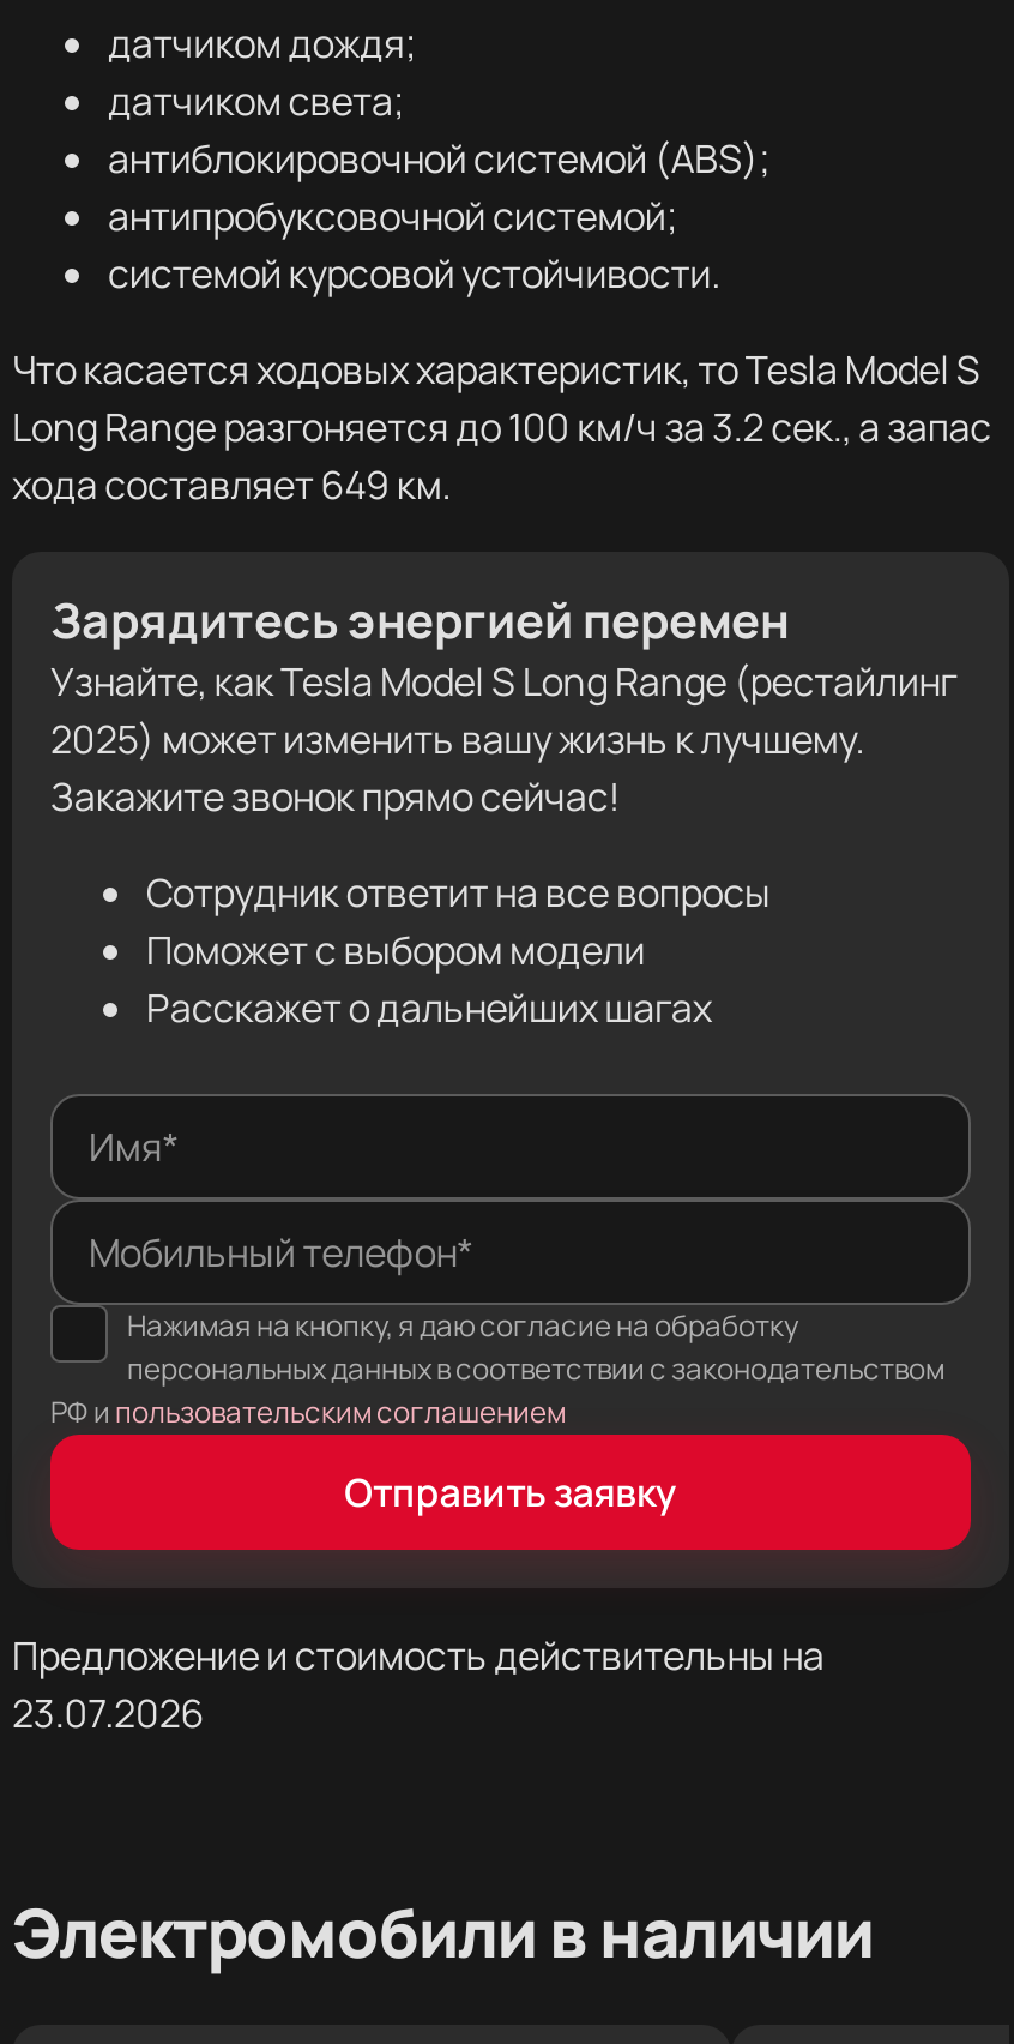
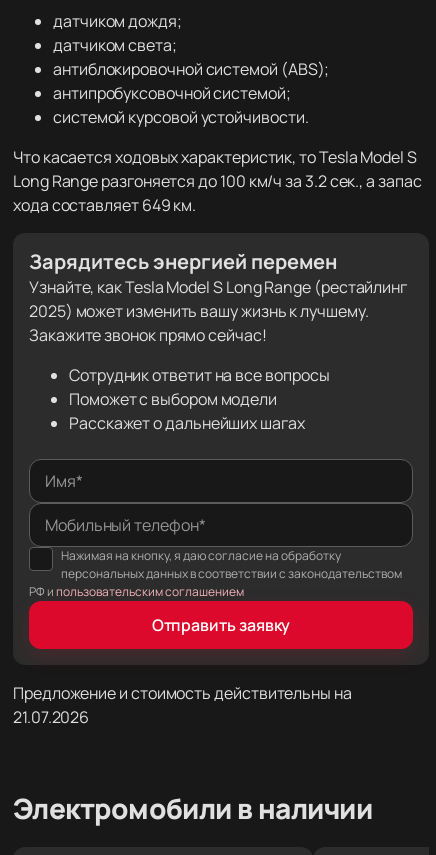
- 23.07.2026
+ 21.07.2026
